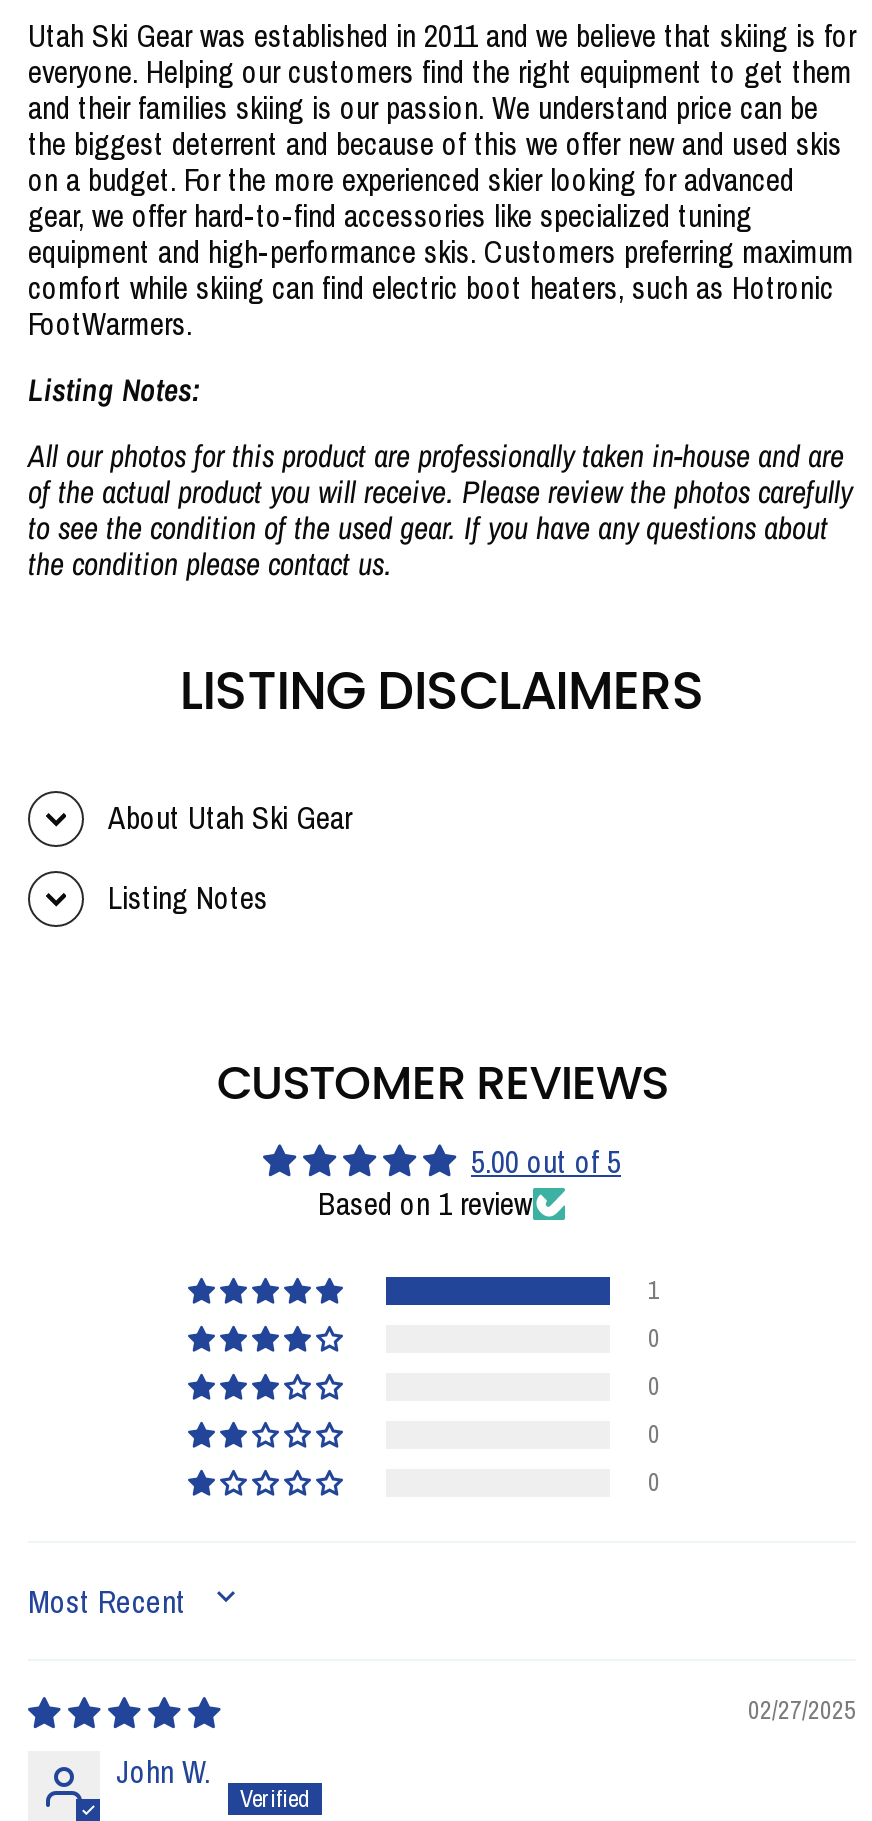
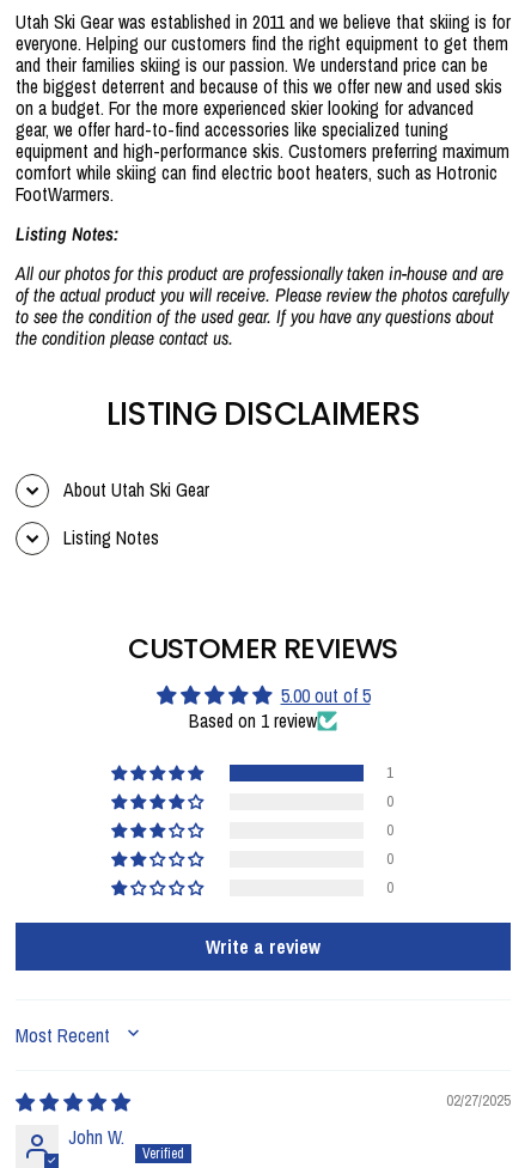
+ Write a review
